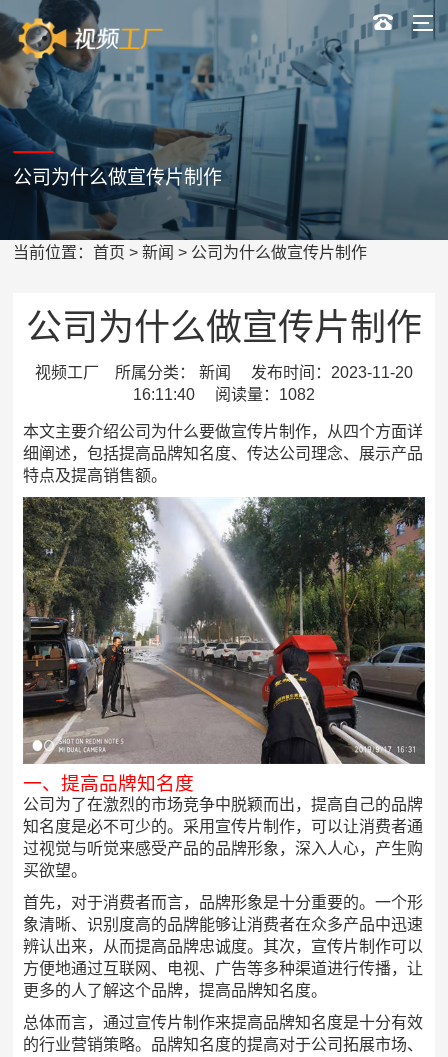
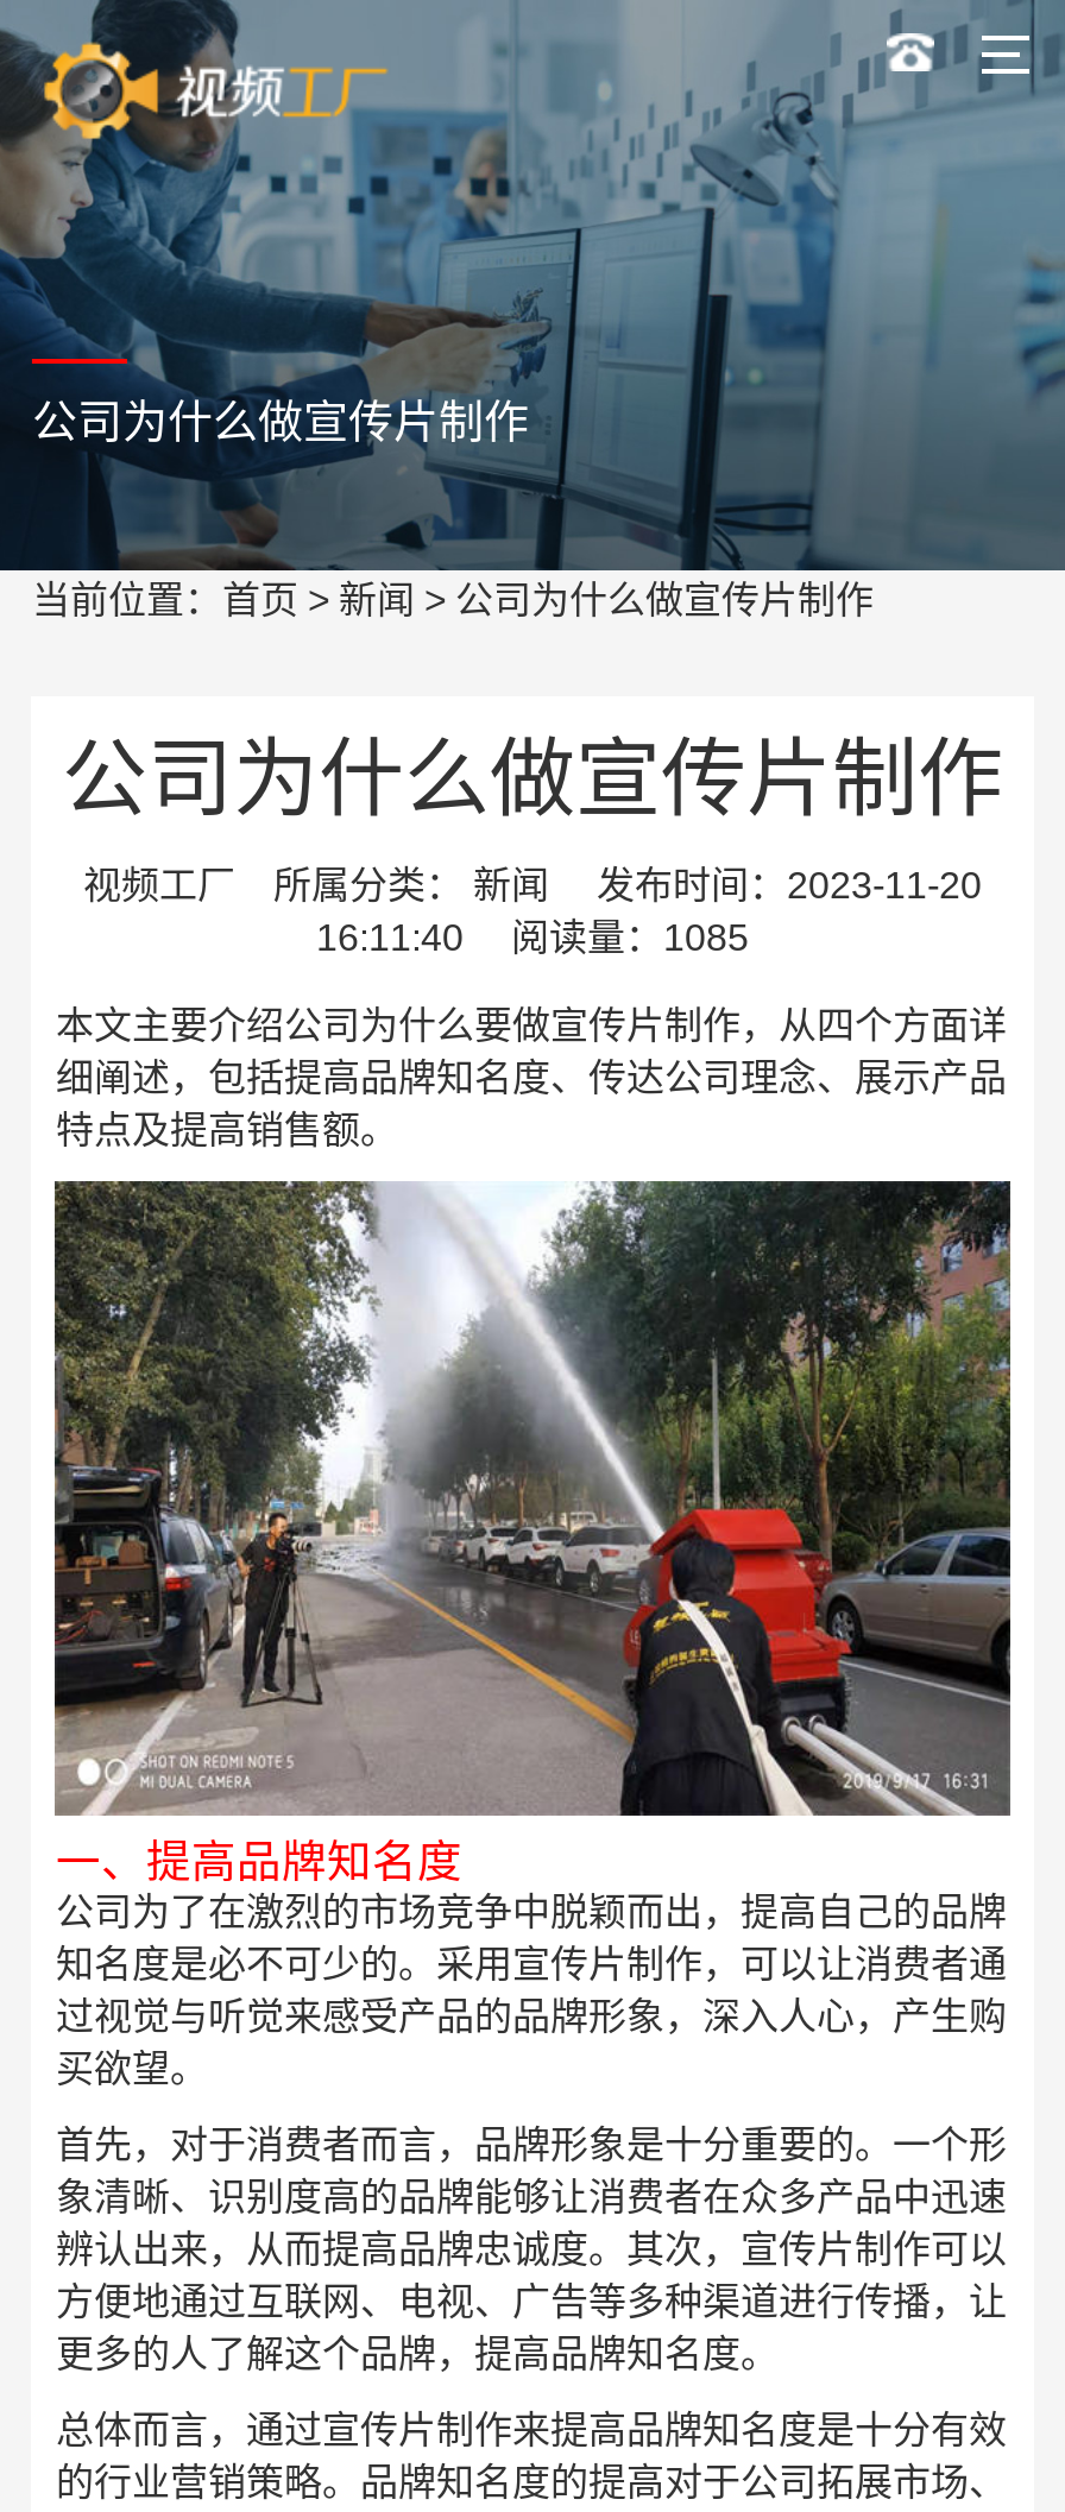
- 16:11:40 阅读量：1082
+ 16:11:40 阅读量：1085
